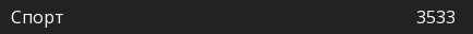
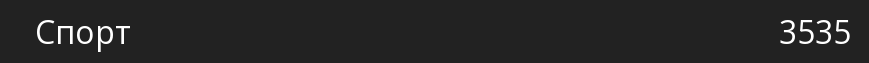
- 3533
+ 3535
